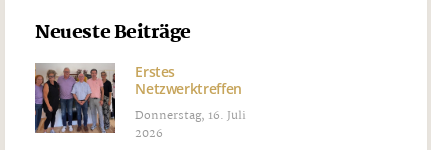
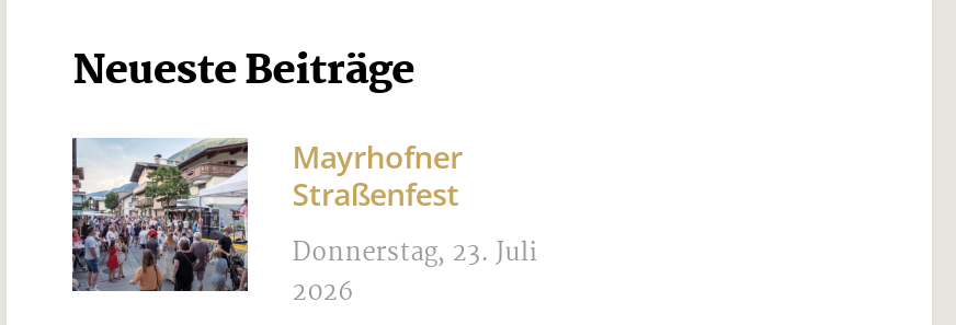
- [image]
- Erstes
- Netzwerktreffen
+ [image]
+ Mayrhofner
+ Straßenfest

- Donnerstag, 16. Juli
+ Donnerstag, 23. Juli
